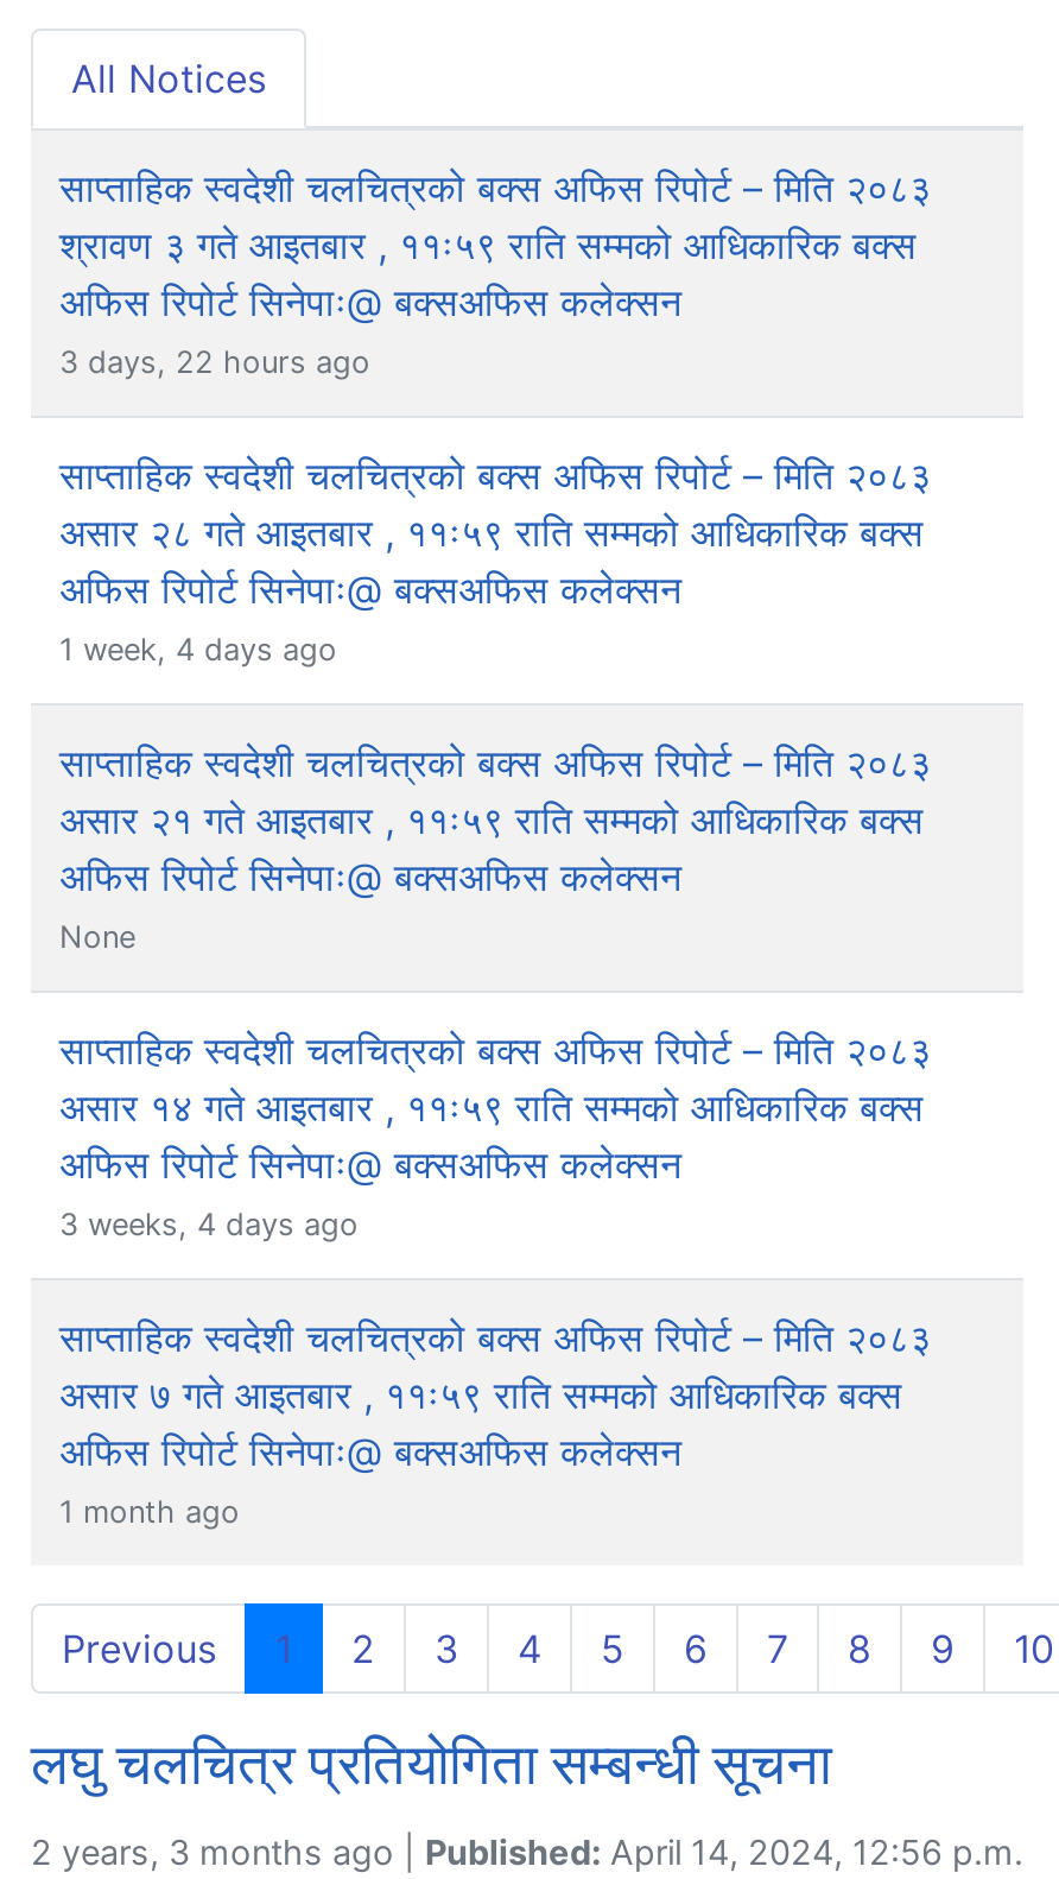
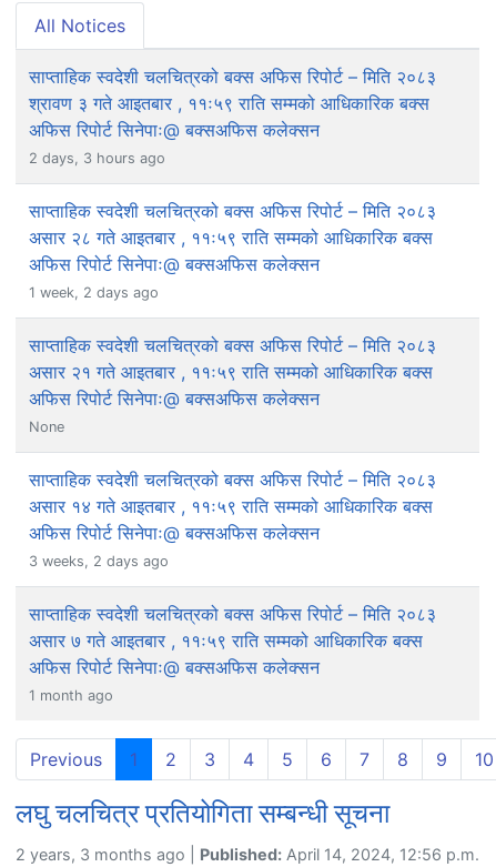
- 3 days, 22 hours ago
+ 2 days, 3 hours ago

- 1 week, 4 days ago
+ 1 week, 2 days ago

- 3 weeks, 4 days ago
+ 3 weeks, 2 days ago
